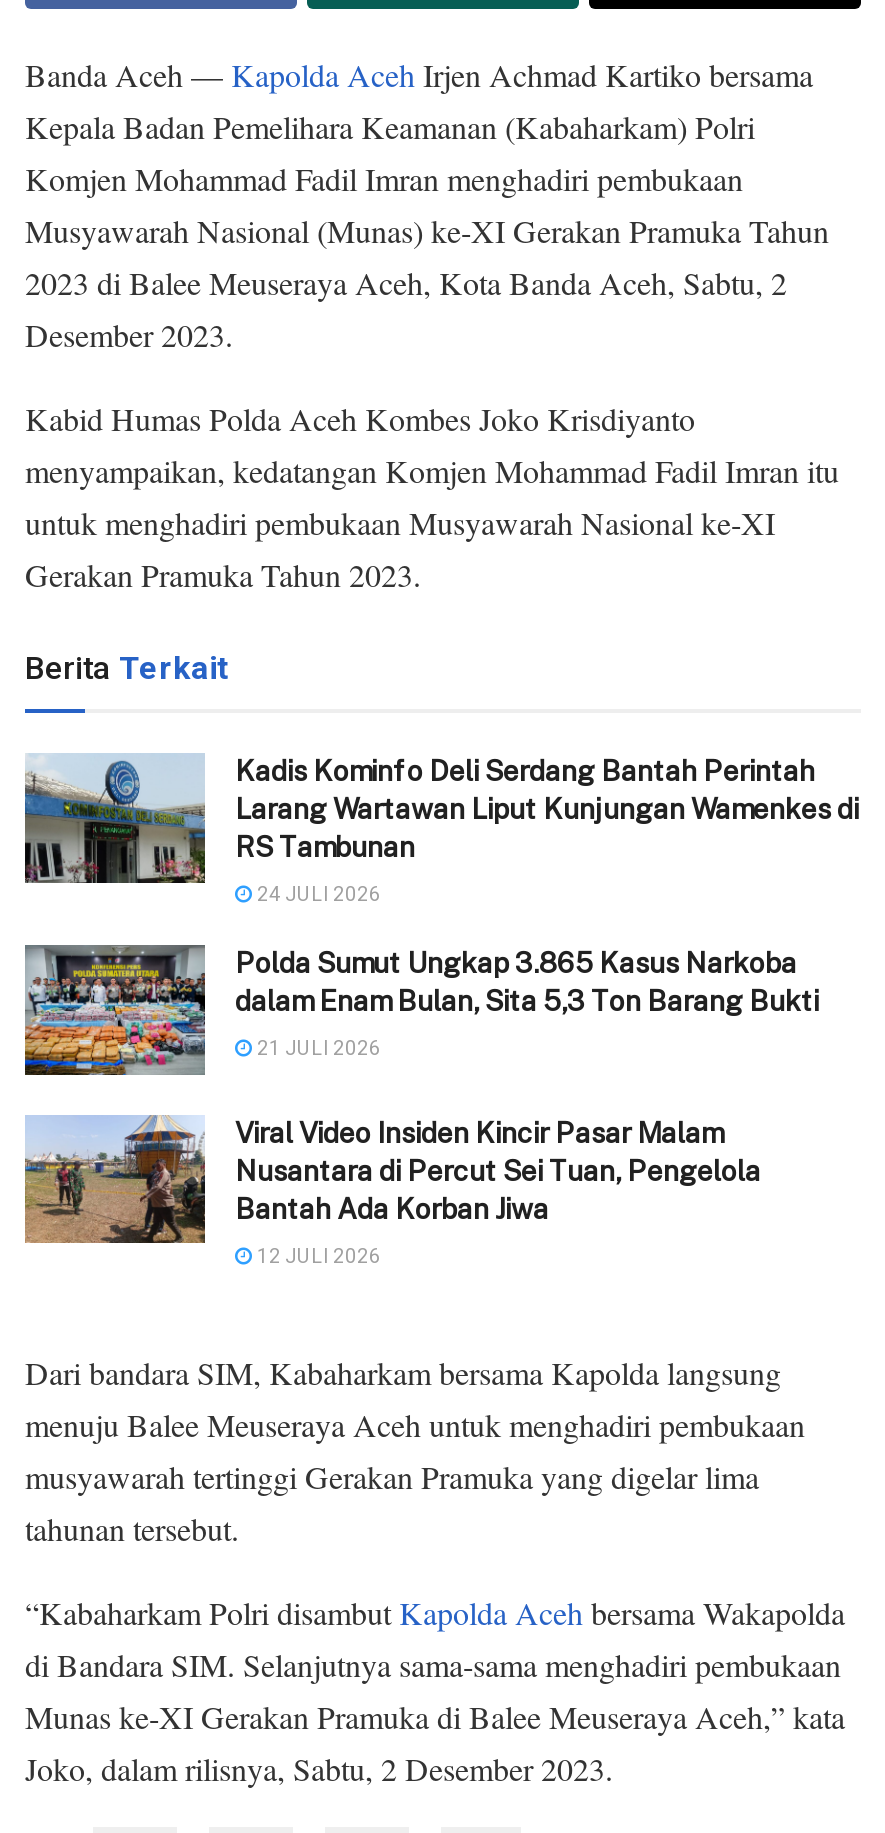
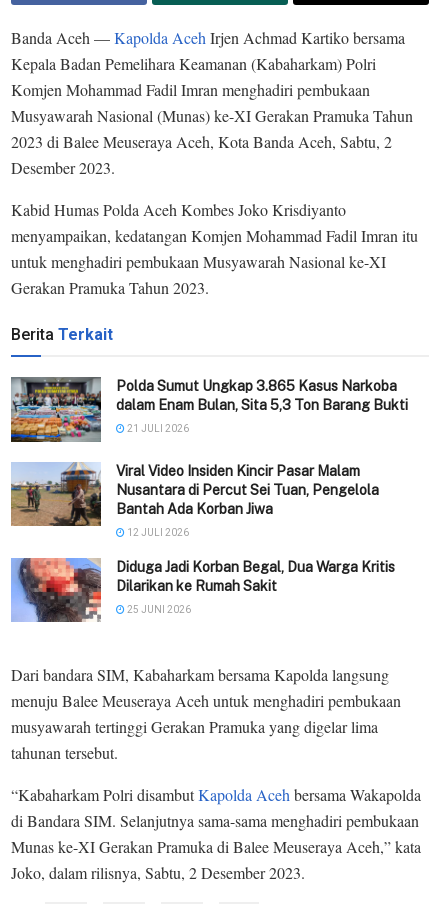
- [image]
- Kadis Kominfo Deli Serdang Bantah Perintah
- Larang Wartawan Liput Kunjungan Wamenkes di
- RS Tambunan
- 24 JULI 2026

moved up: [image] | Polda Sumut Ungkap 3.865 Kasus Narkoba | dalam Enam Bulan, Sita 5,3 Ton Barang Bukti | 21 JULI 2026 | Viral Video Insiden Kincir Pasar Malam | Nusantara di Percut Sei Tuan, Pengelola | Bantah Ada Korban Jiwa | 12 JULI 2026

+ [image]
+ Diduga Jadi Korban Begal, Dua Warga Kritis
+ Dilarikan ke Rumah Sakit
+ 25 JUNI 2026
